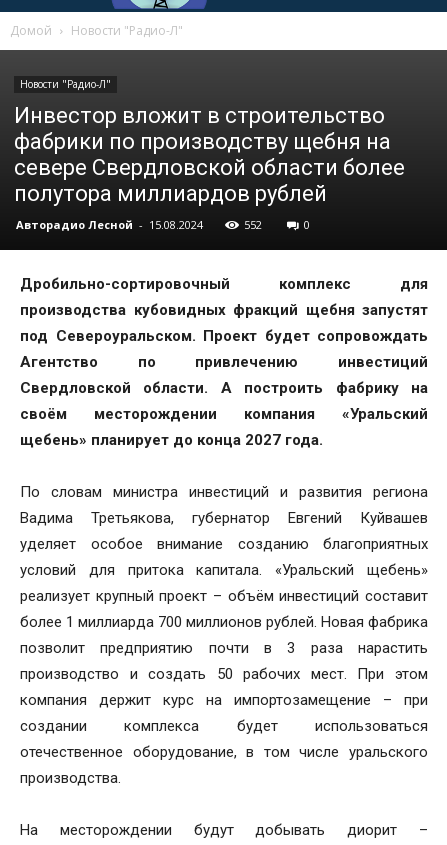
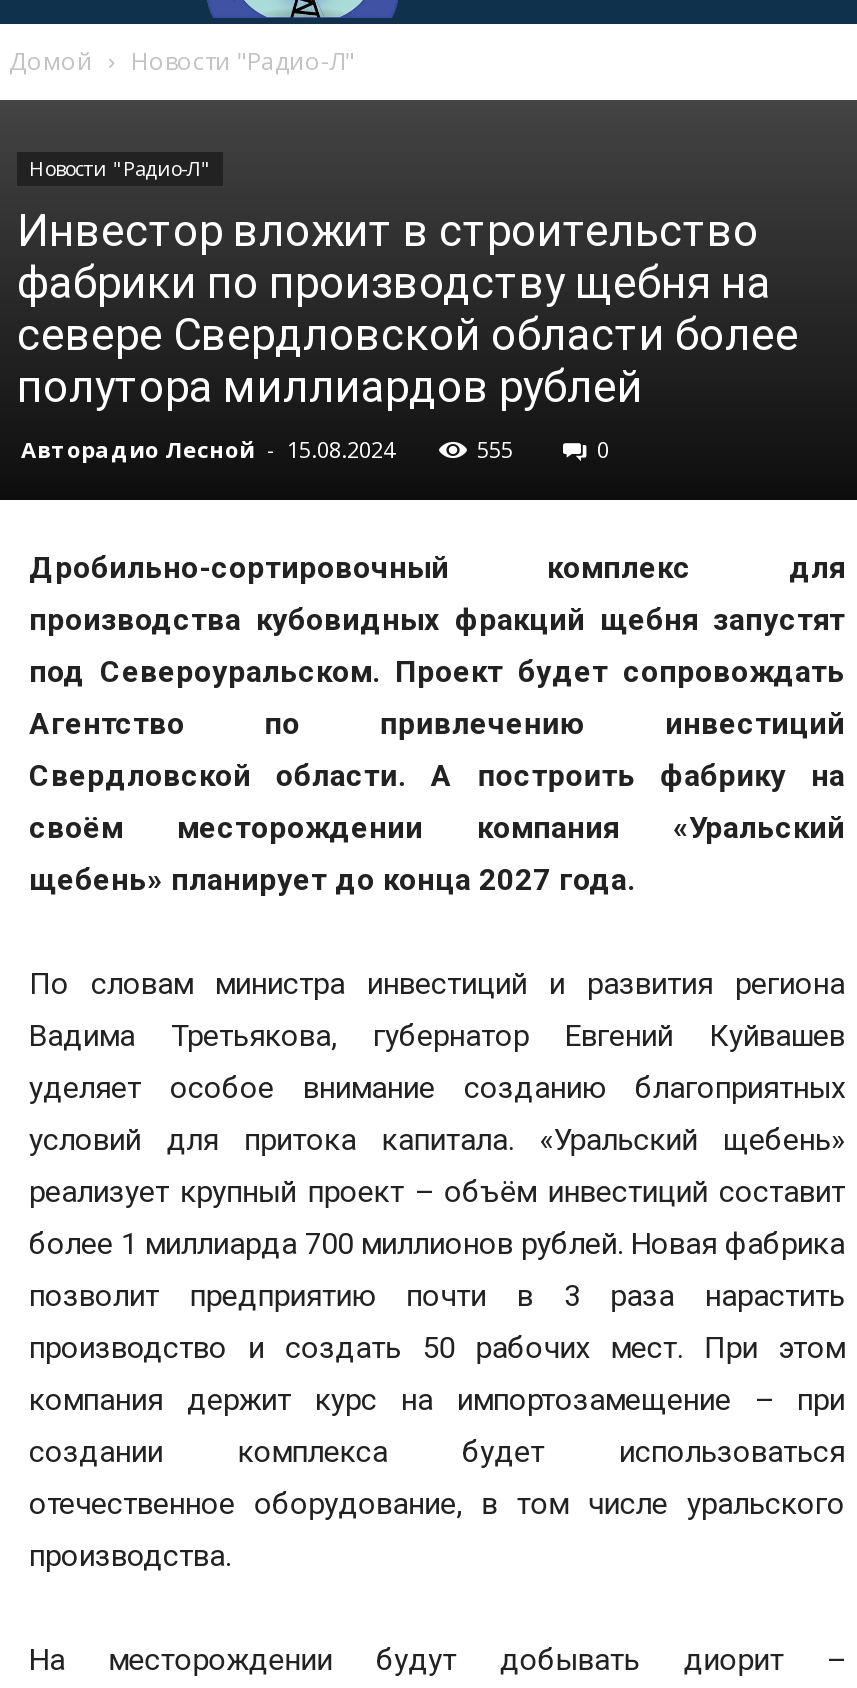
- 552
+ 555
